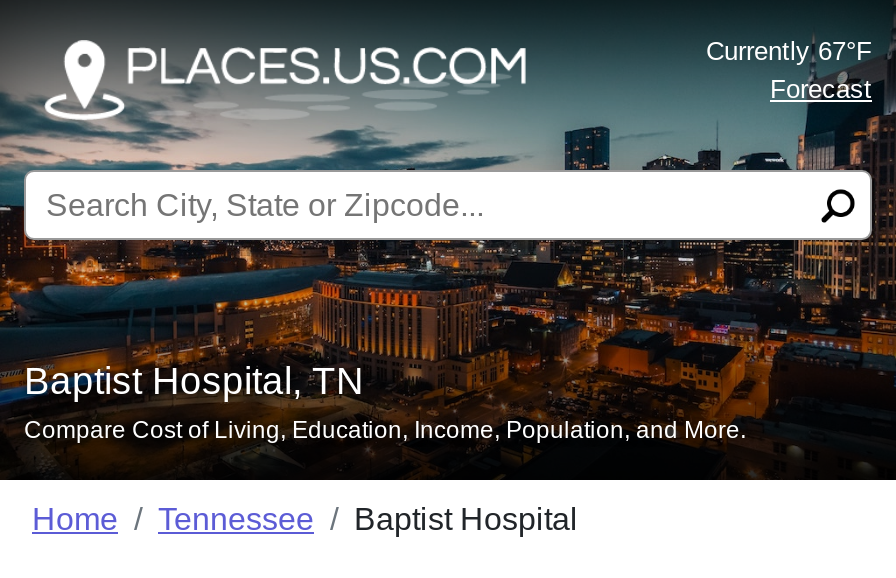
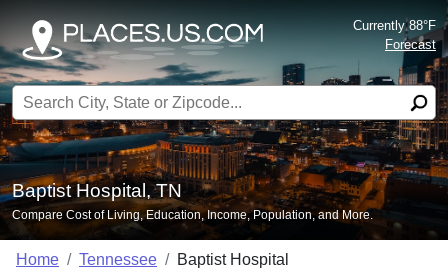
- Currently 67°F
+ Currently 88°F
